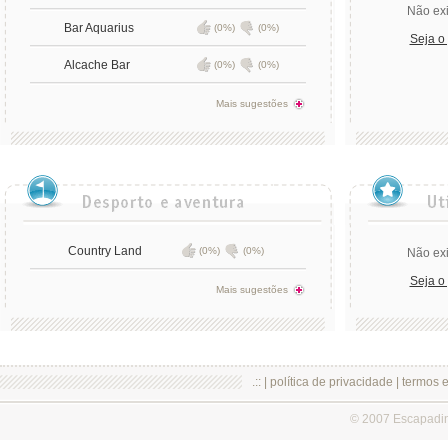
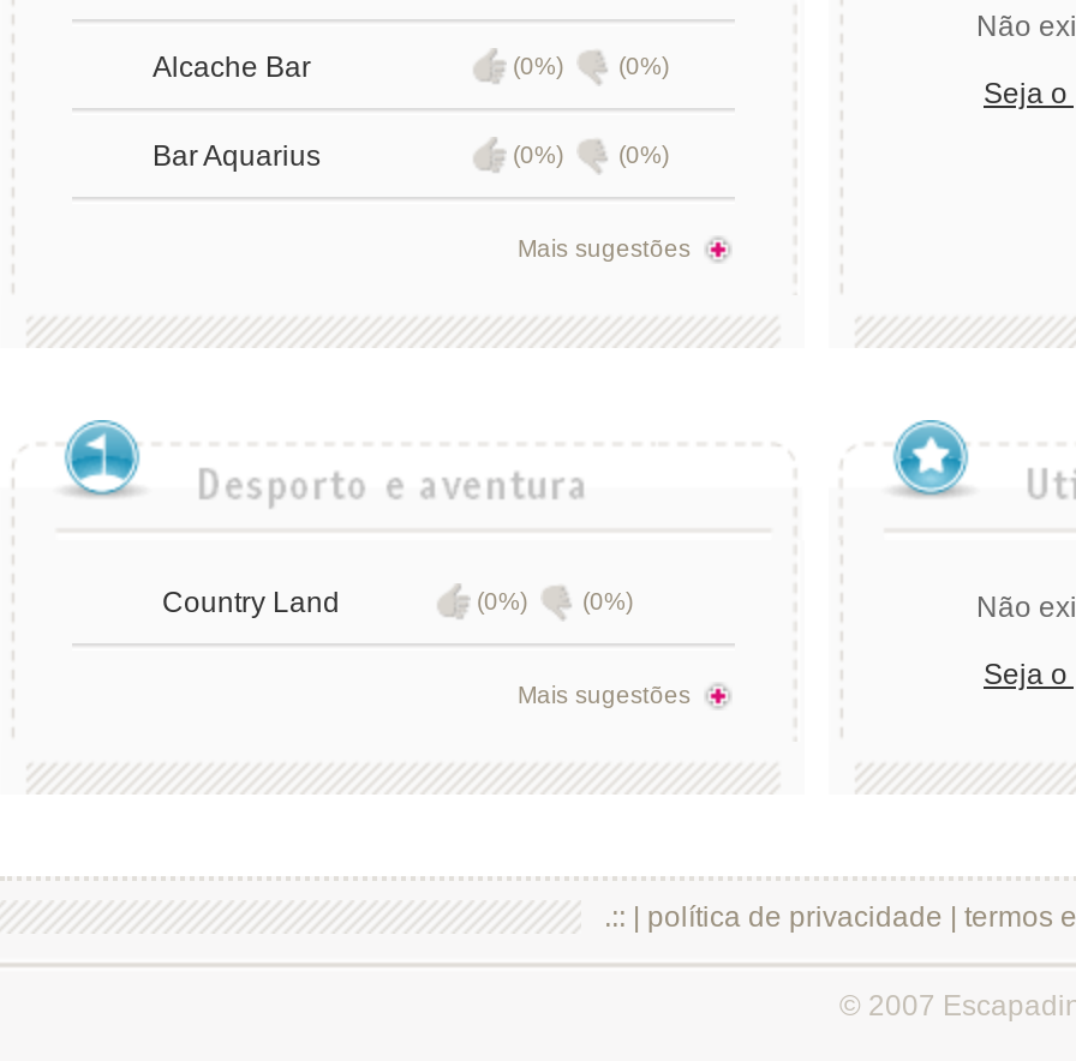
moved down: Bar Aquarius

moved up: Alcache Bar
